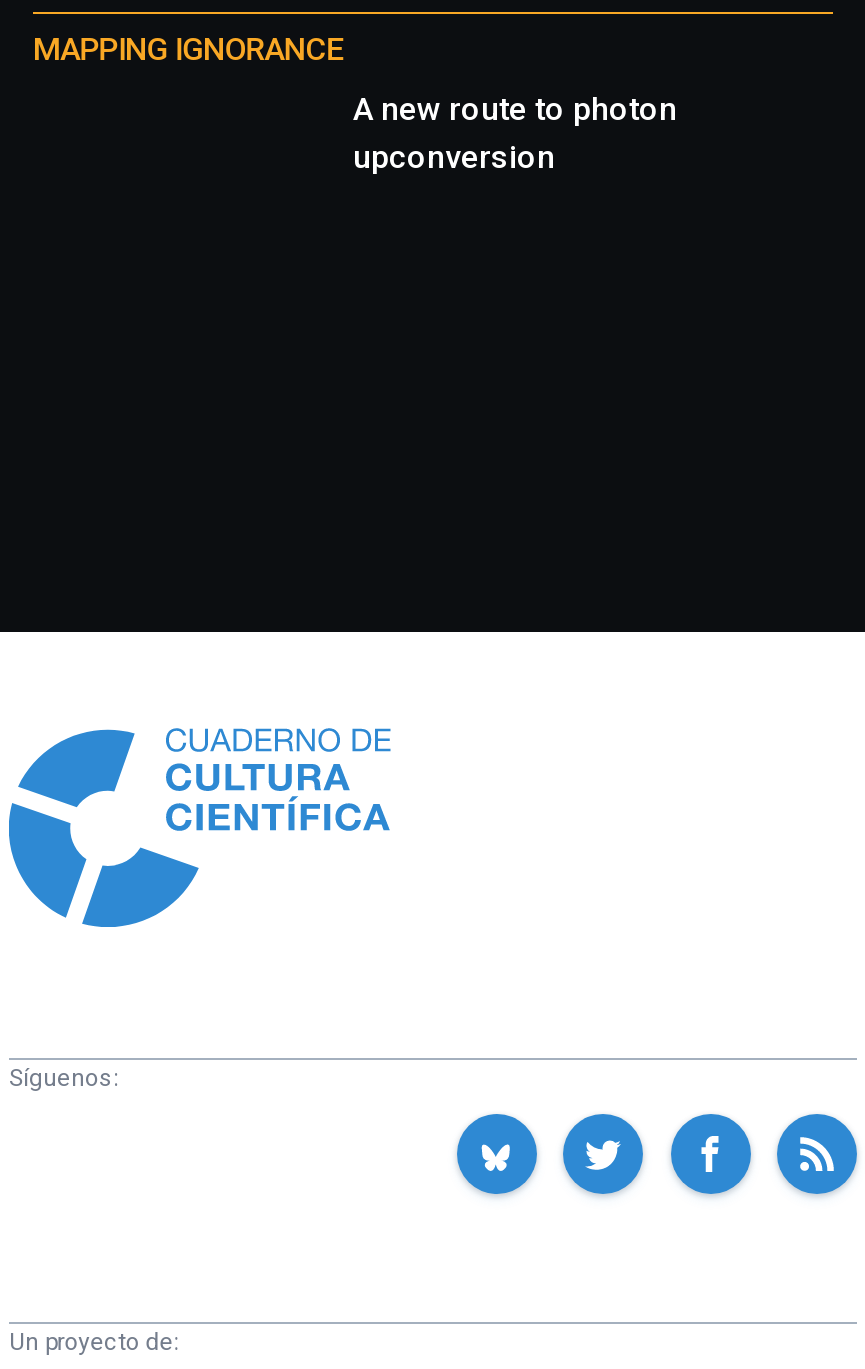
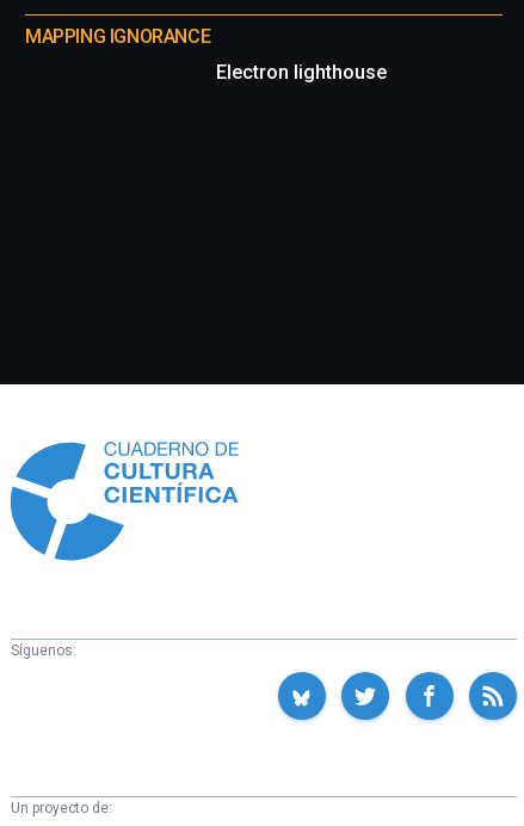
- A new route to photon
- upconversion
+ Electron lighthouse
